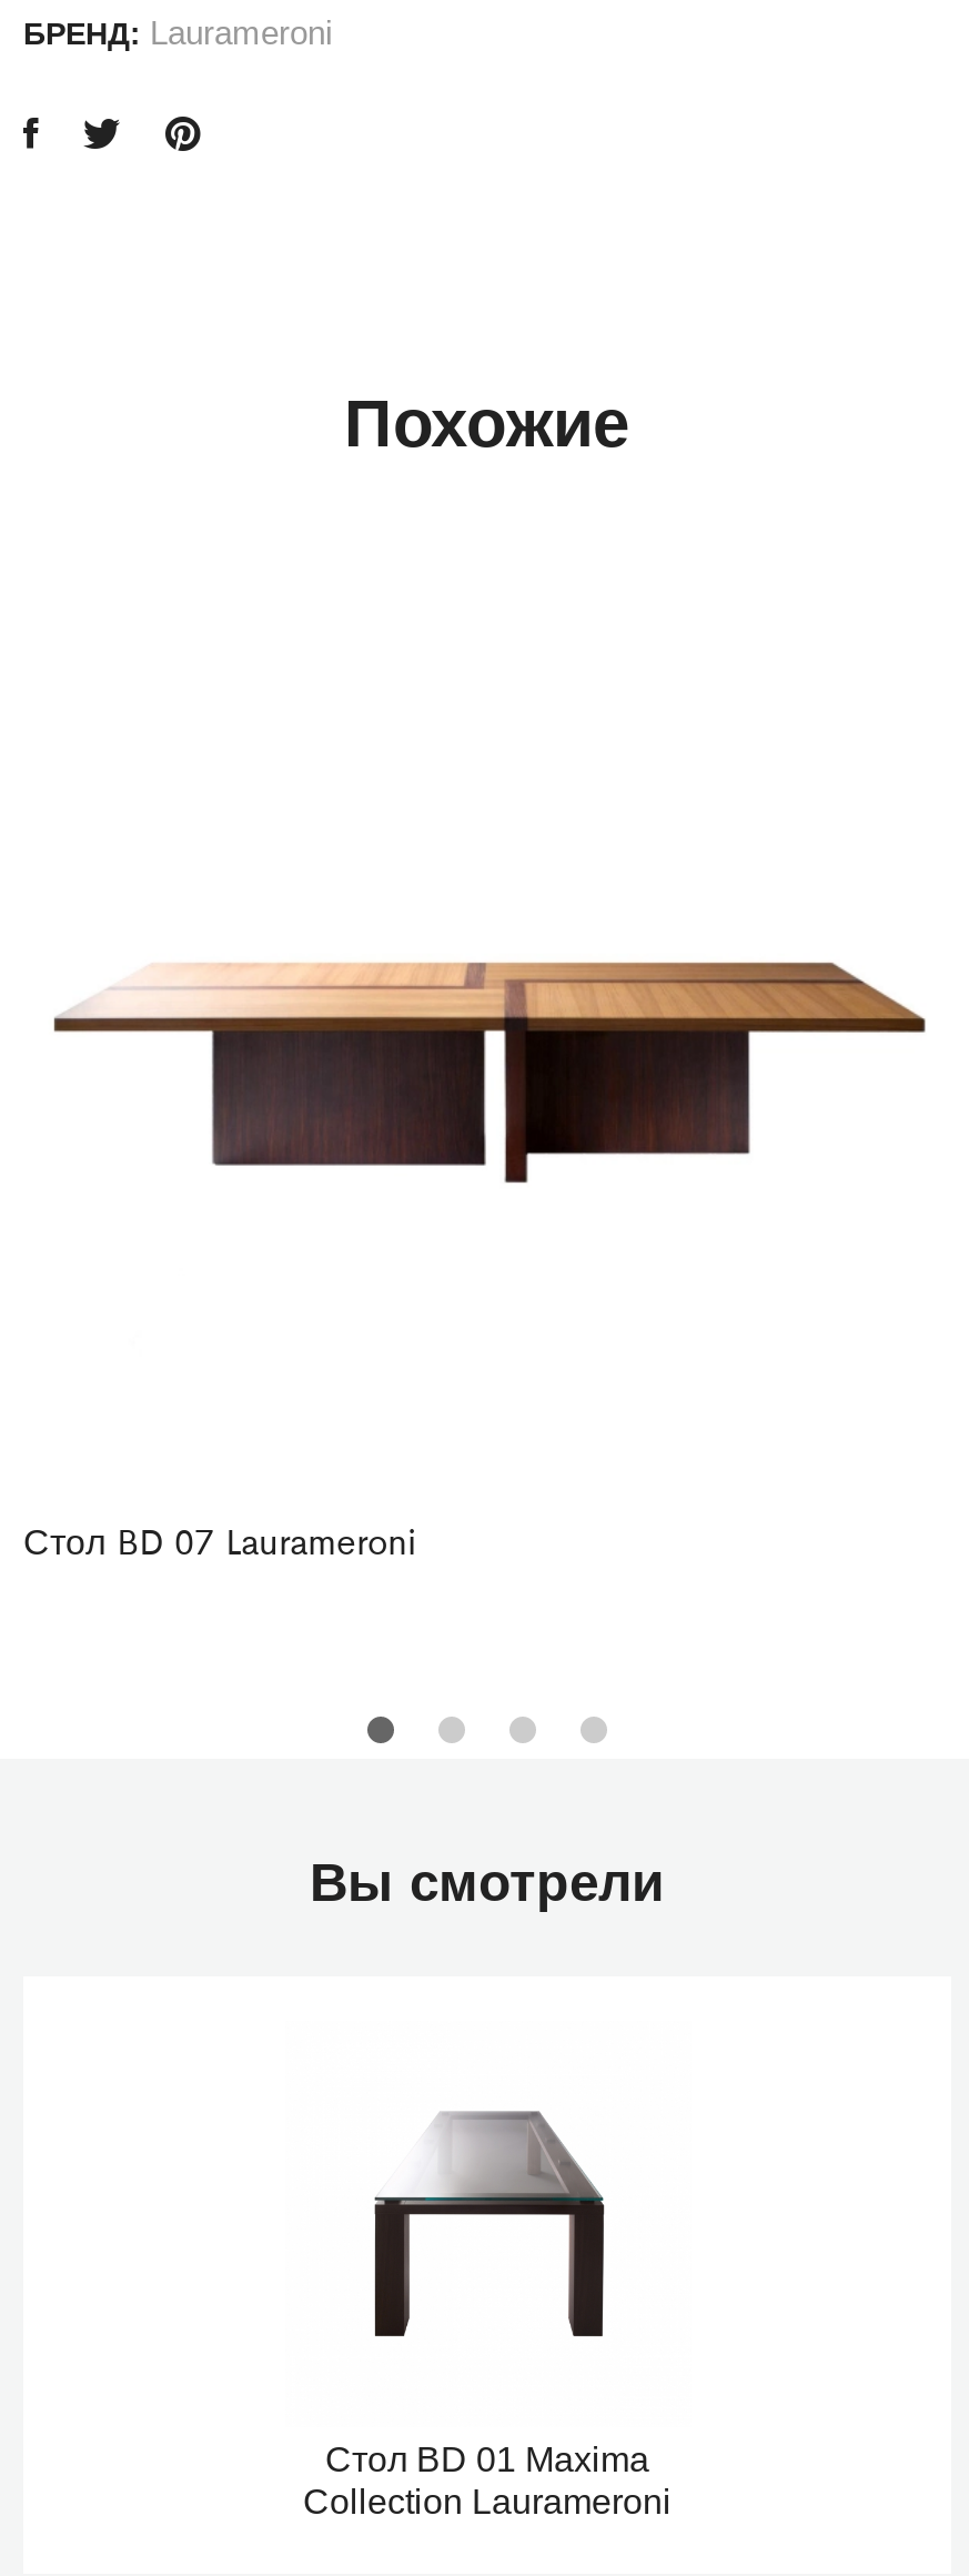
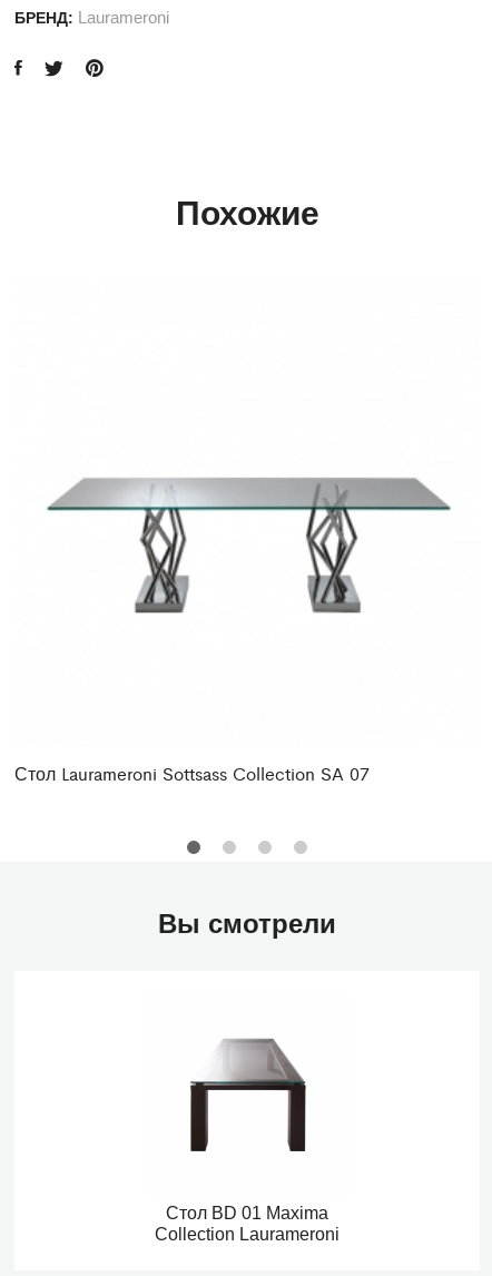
- [image]
+ [image]

- Стол BD 07 Laurameroni
+ Стол Laurameroni Sottsass Collection SA 07
